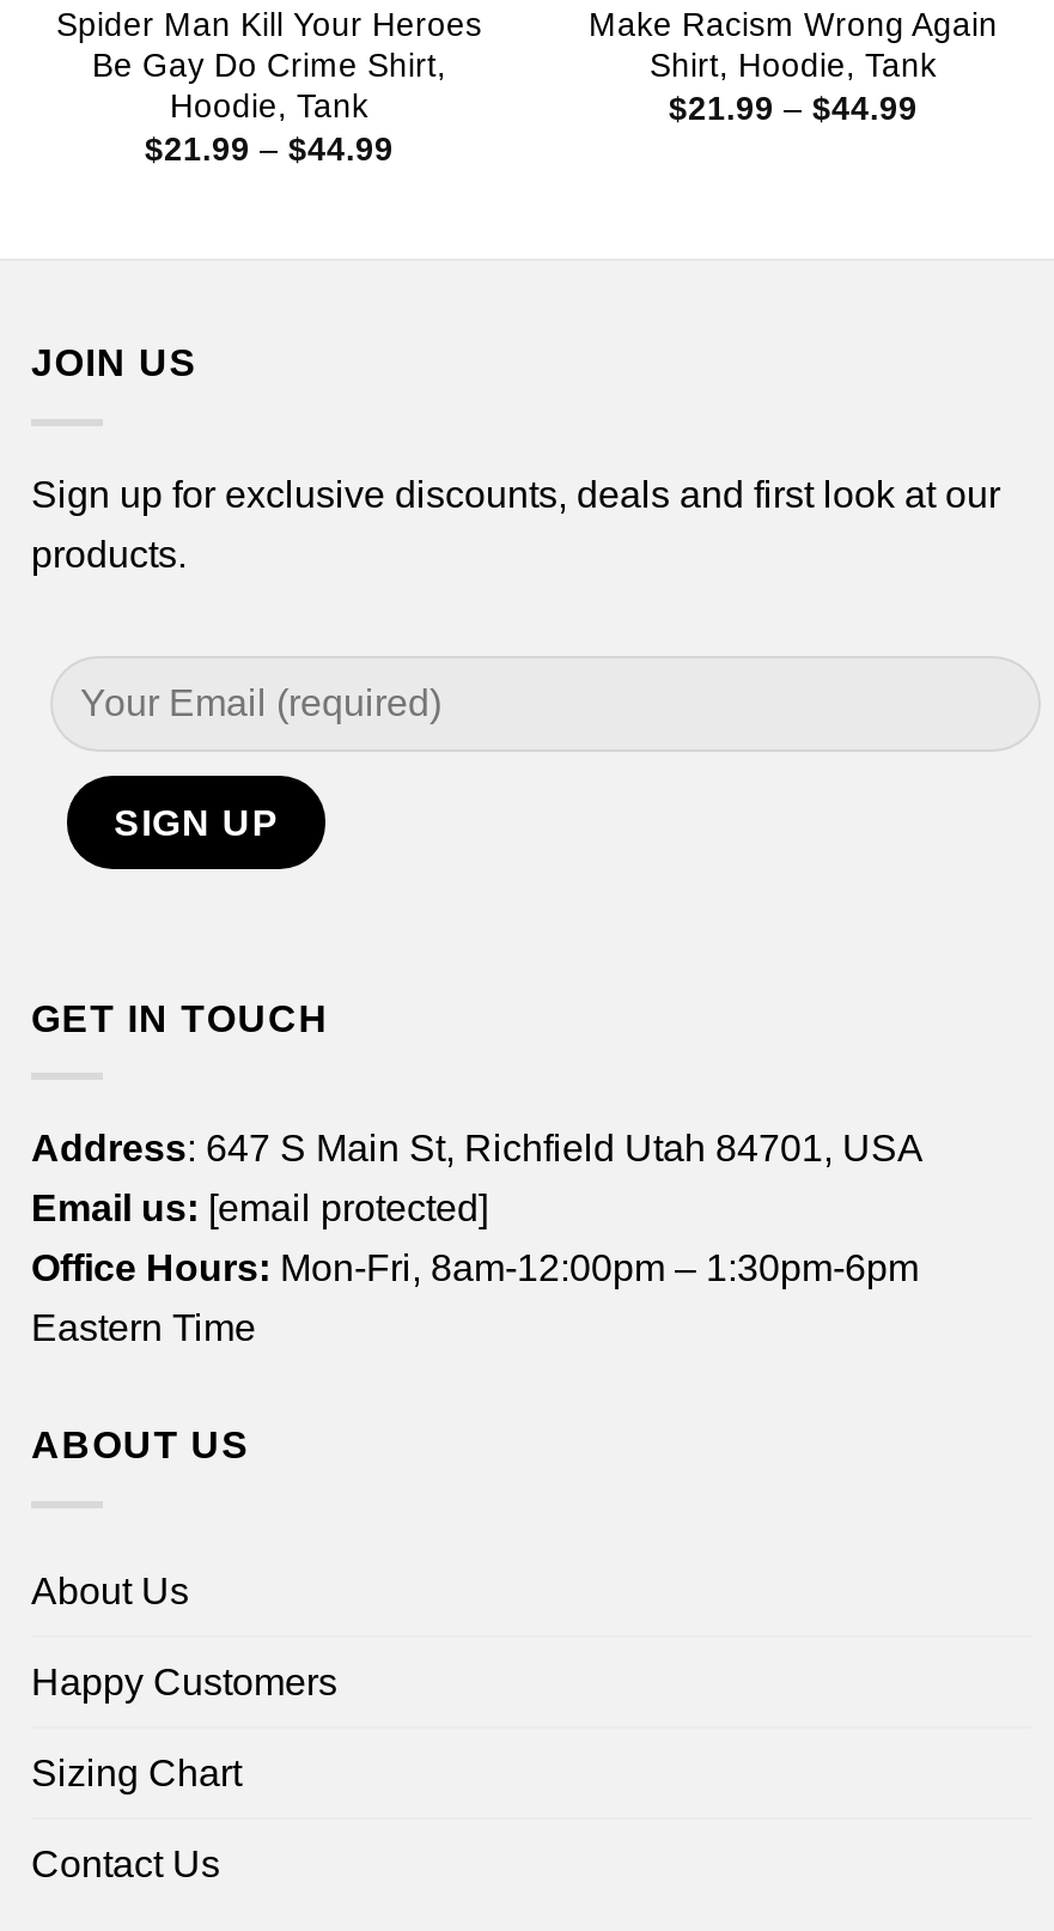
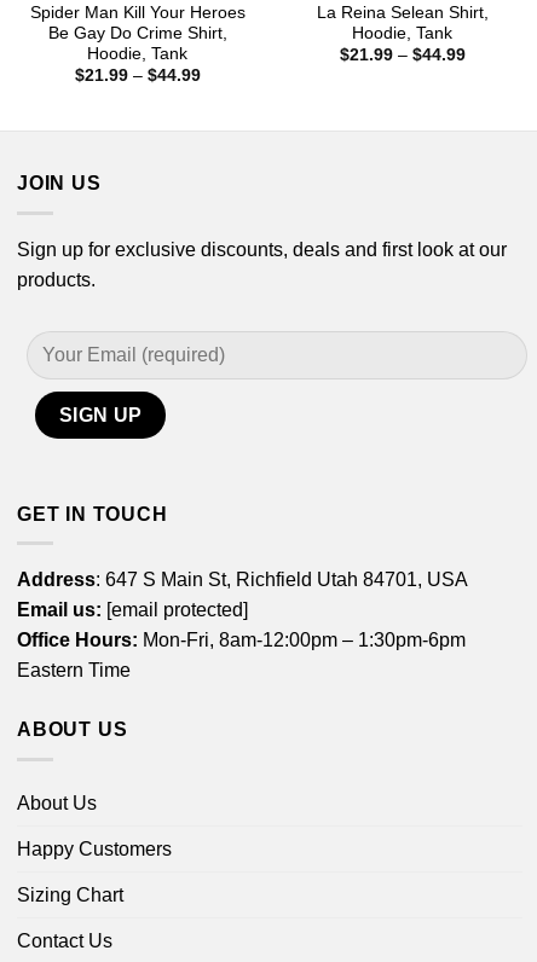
- Make Racism Wrong Again
- Shirt, Hoodie, Tank
+ La Reina Selean Shirt,
+ Hoodie, Tank
